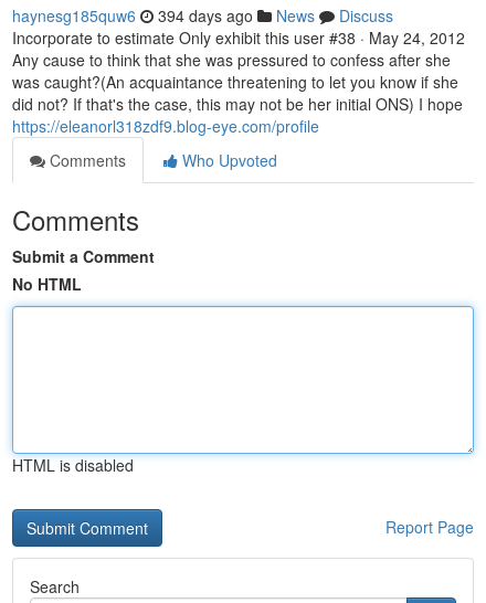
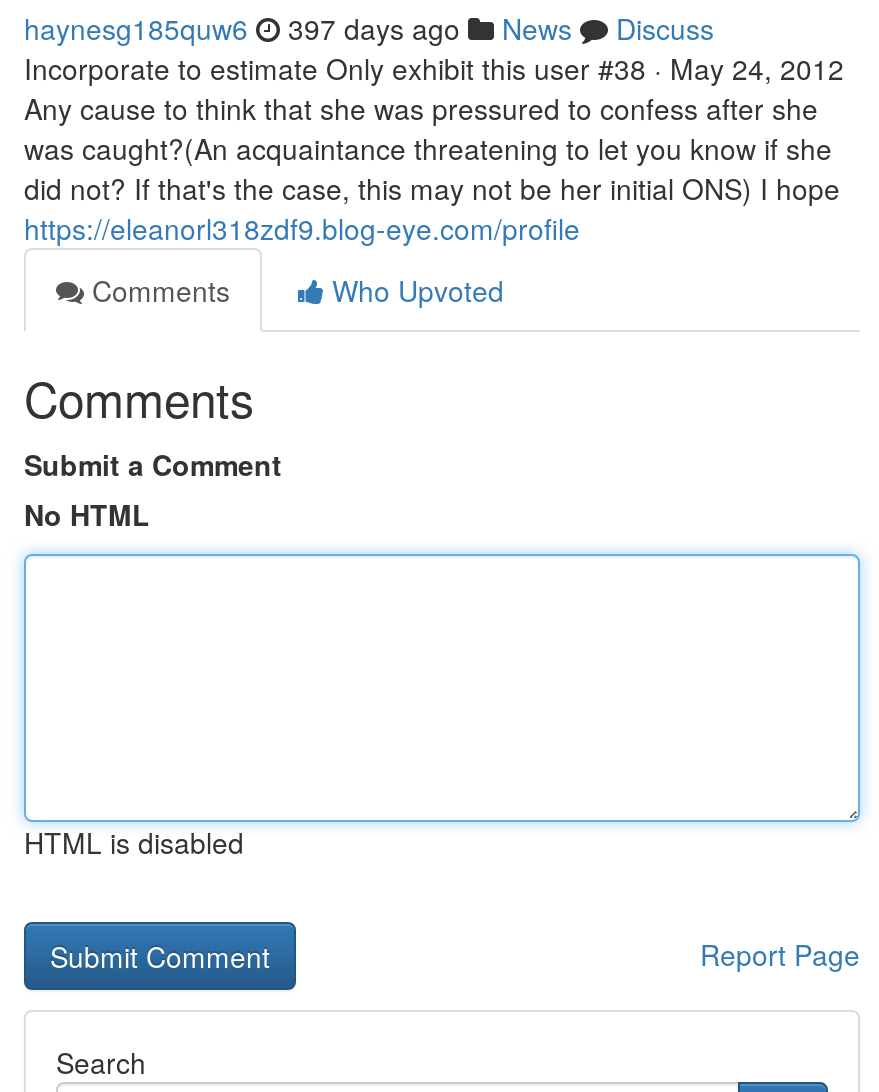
- haynesg185quw6 394 days ago News Discuss
+ haynesg185quw6 397 days ago News Discuss
